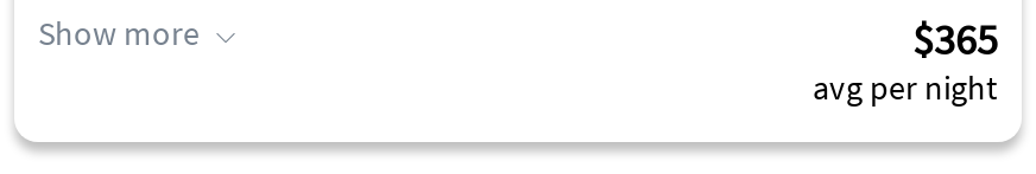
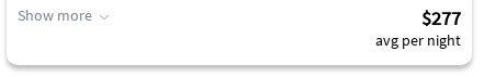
- $365
+ $277
